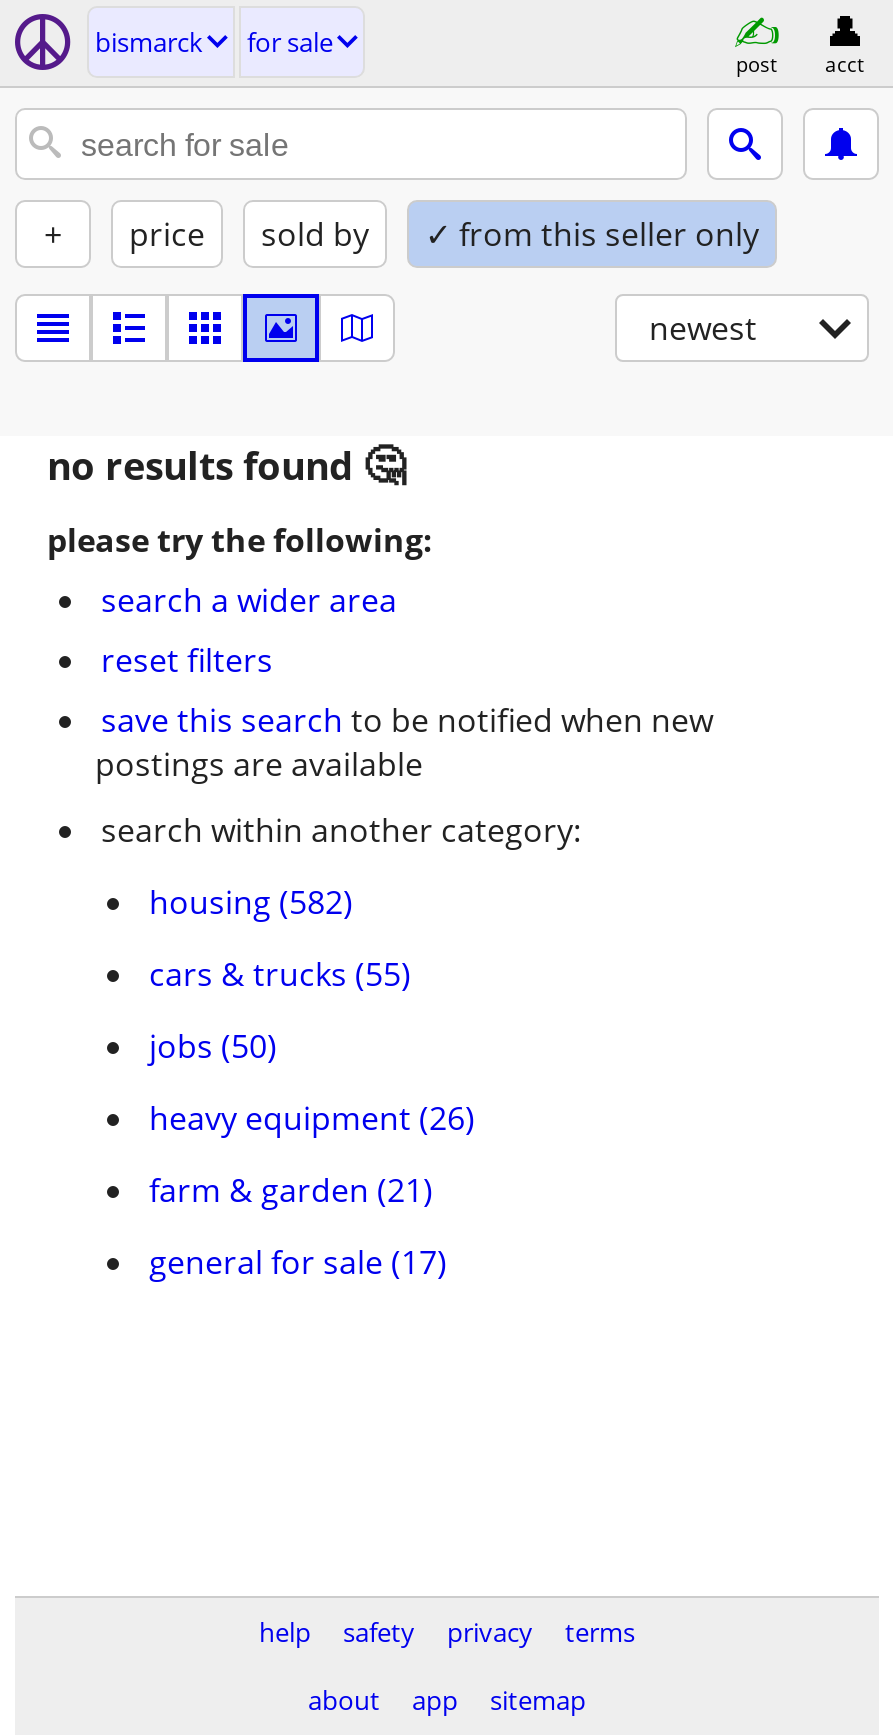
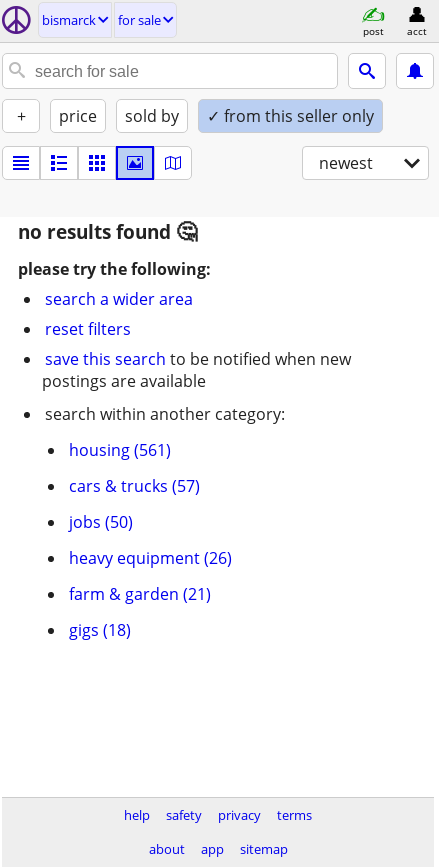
- housing (582)
+ housing (561)

- cars & trucks (55)
+ cars & trucks (57)

- general for sale (17)
+ gigs (18)
